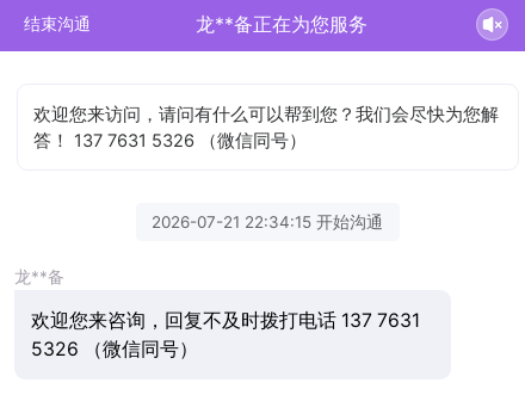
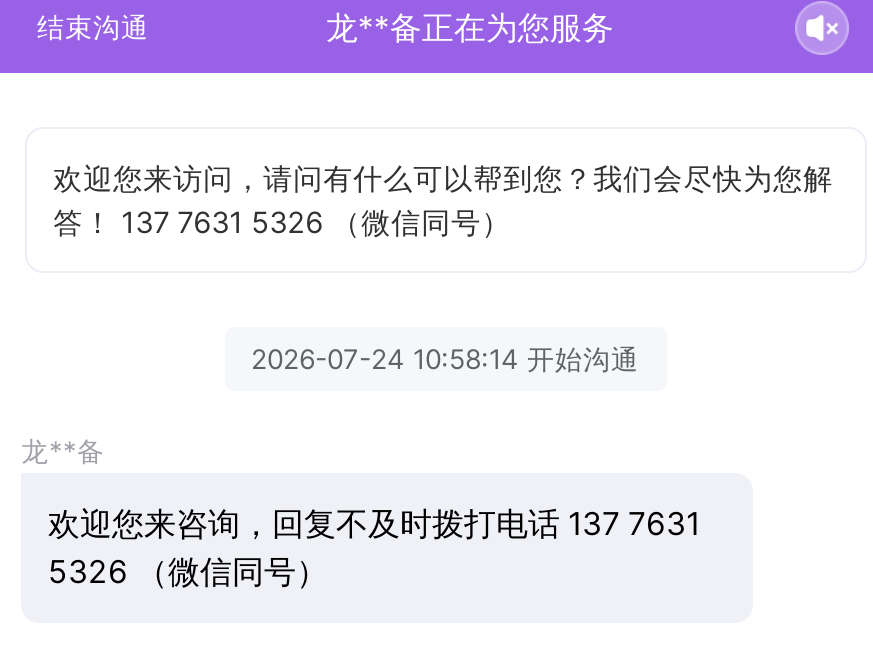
- 2026-07-21 22:34:15 开始沟通
+ 2026-07-24 10:58:14 开始沟通
